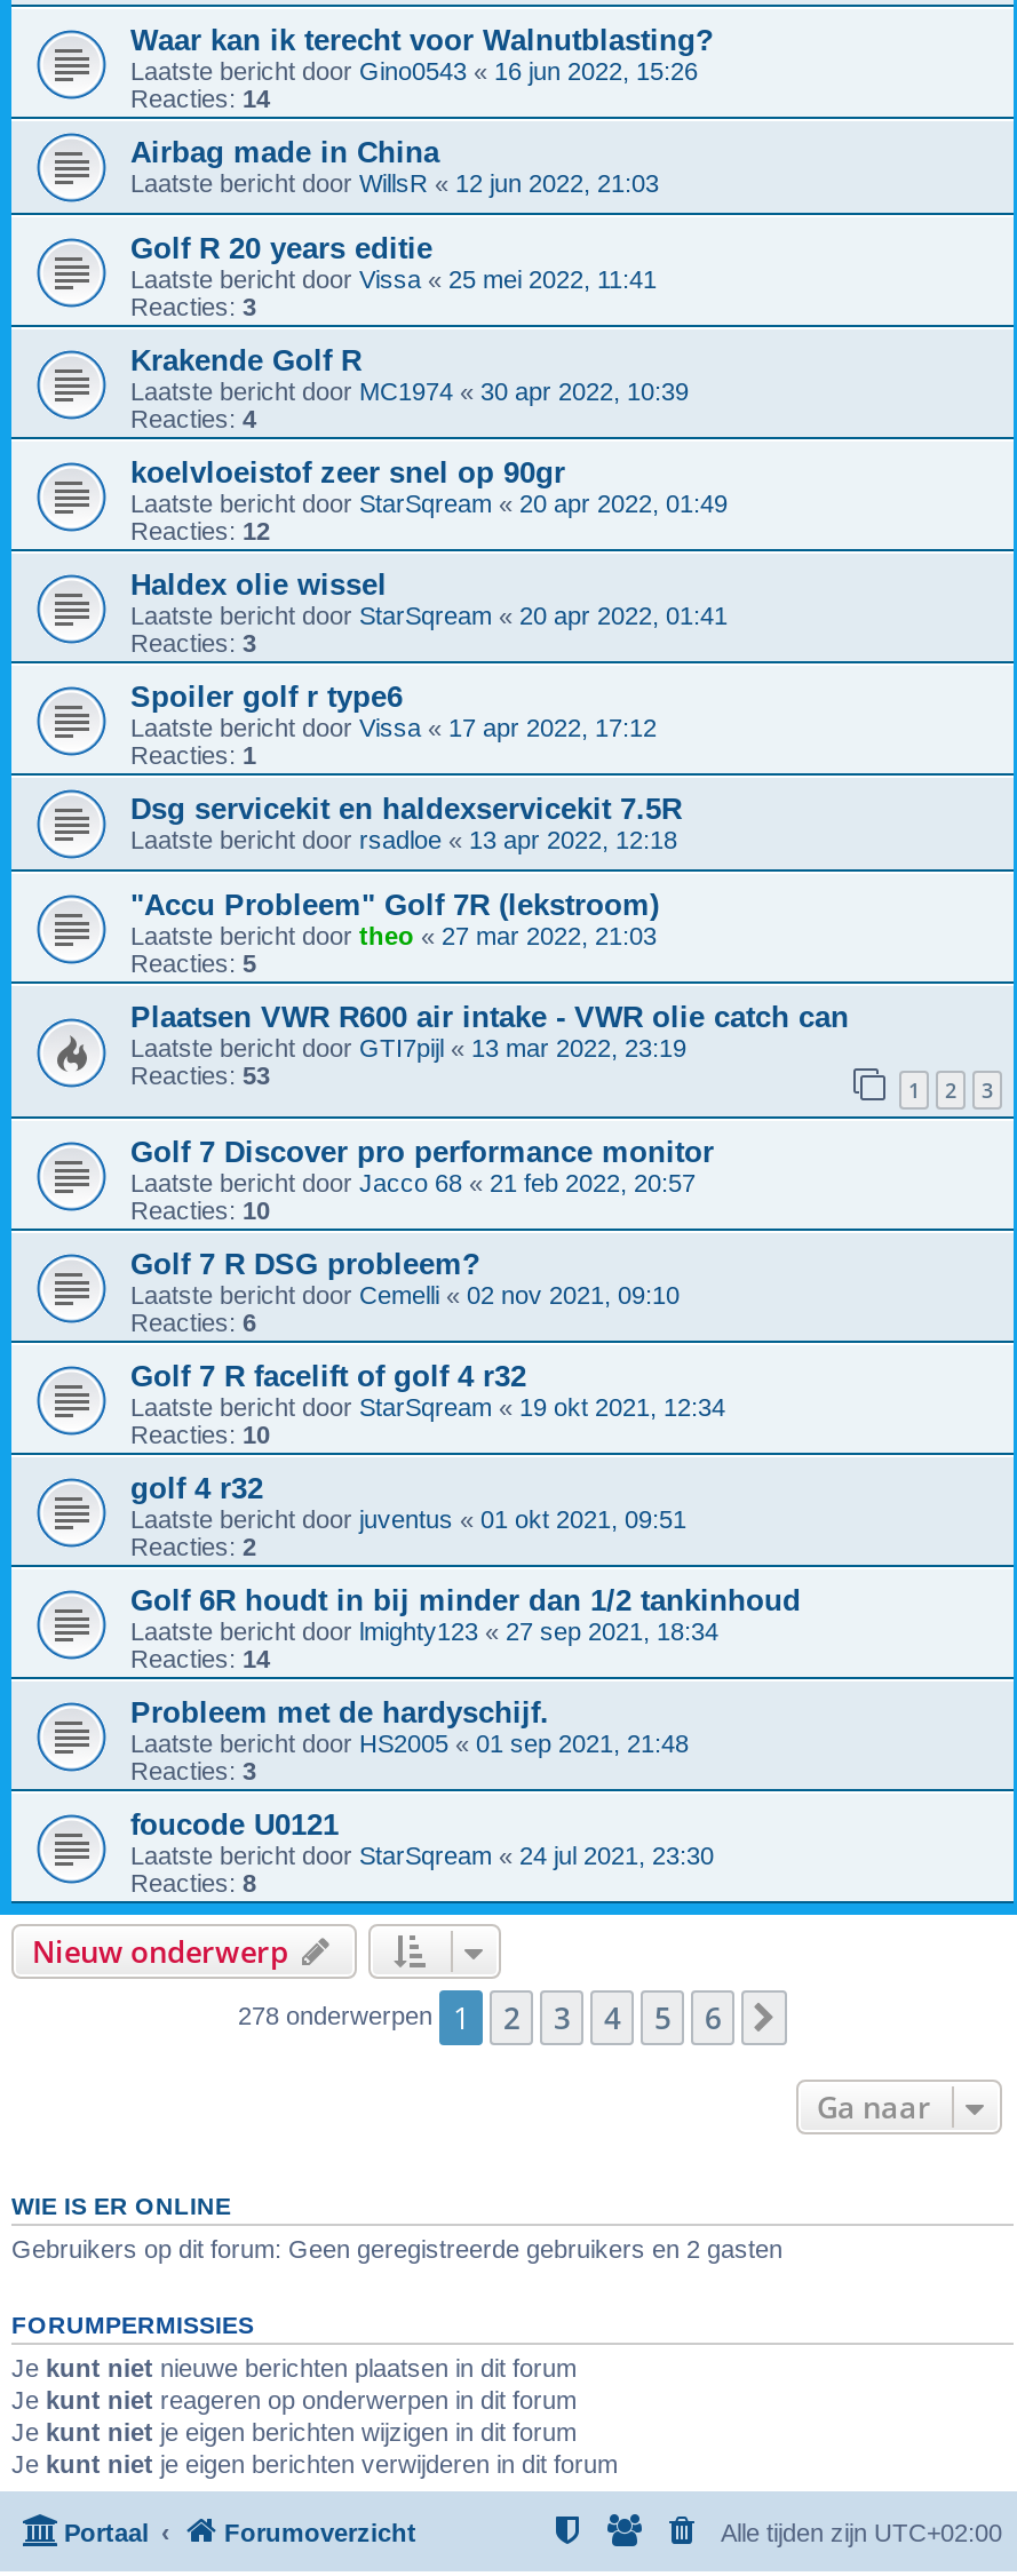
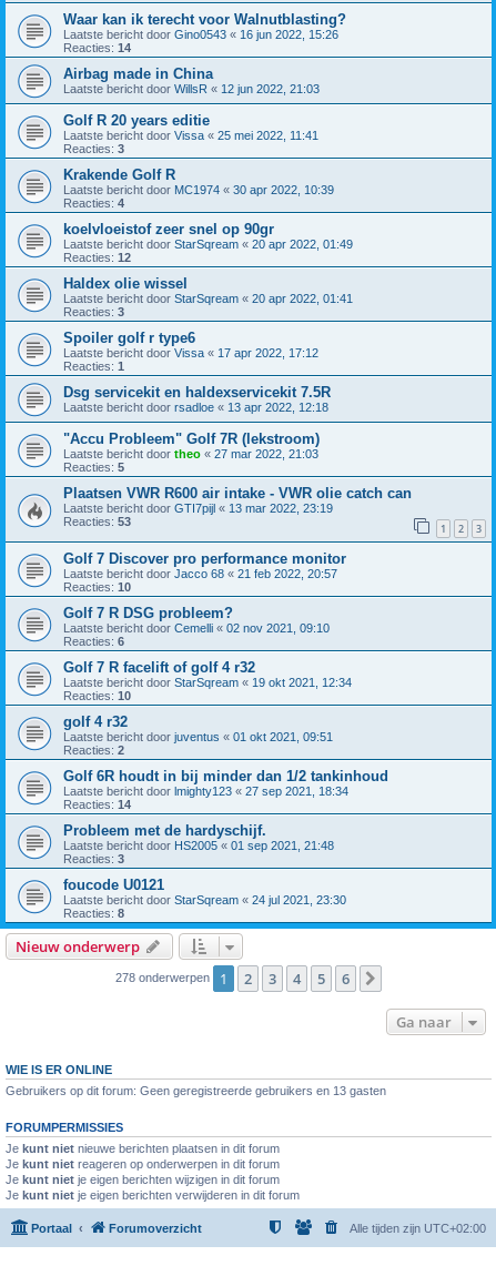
- Gebruikers op dit forum: Geen geregistreerde gebruikers en 2 gasten
+ Gebruikers op dit forum: Geen geregistreerde gebruikers en 13 gasten
